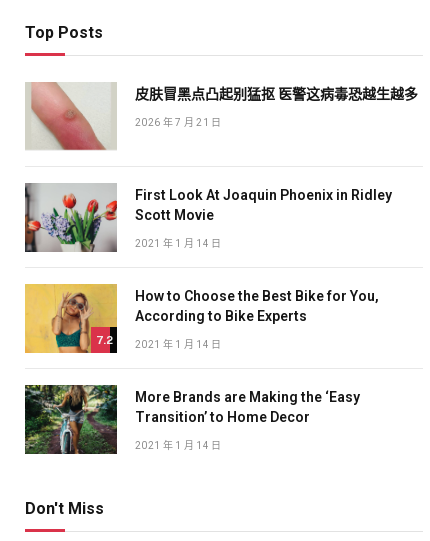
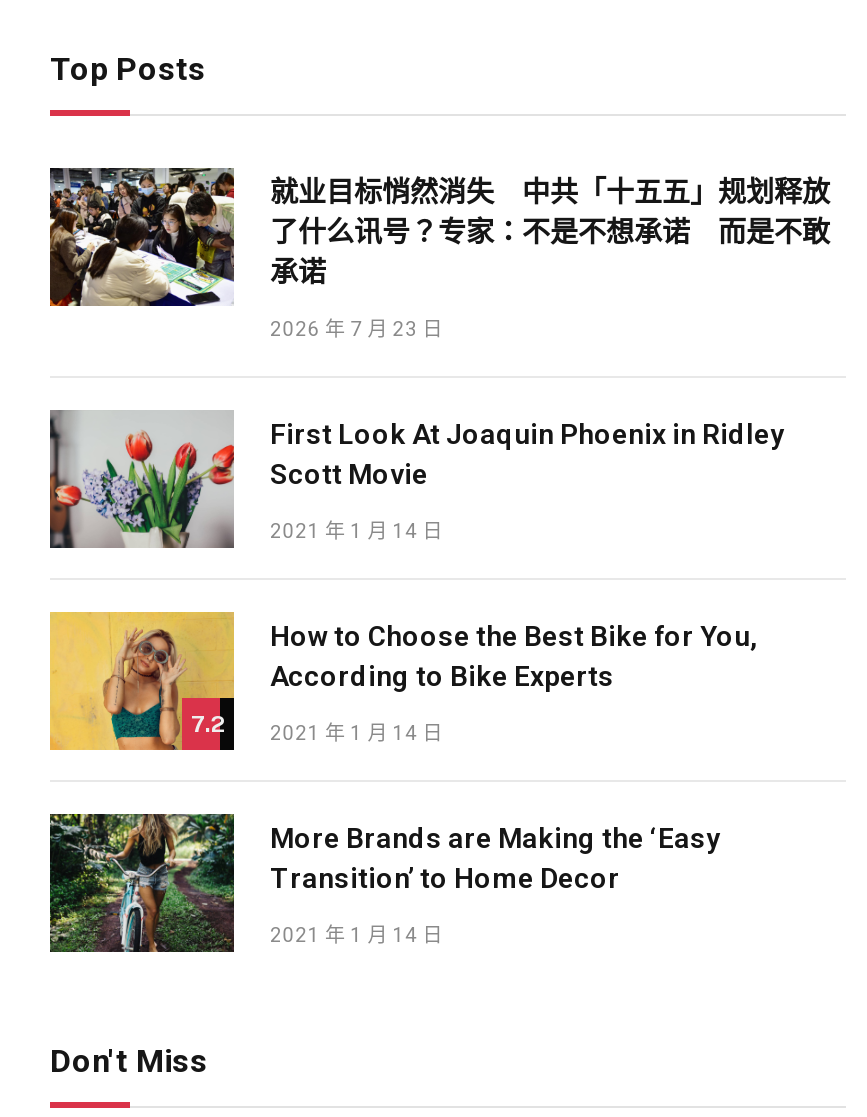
- [image]
- 皮肤冒黑点凸起别猛抠 医警这病毒恐越生越多
+ [image]
+ 就业目标悄然消失 中共「十五五」规划释放
+ 了什么讯号？专家：不是不想承诺 而是不敢
+ 承诺

- 2026 年 7 月 21 日
+ 2026 年 7 月 23 日
